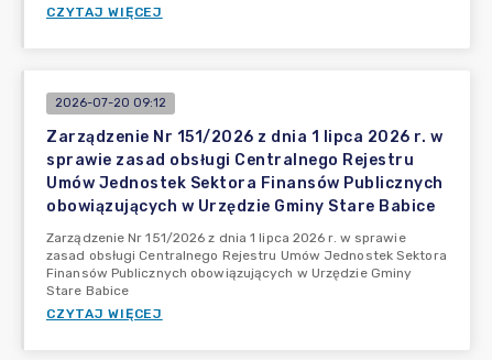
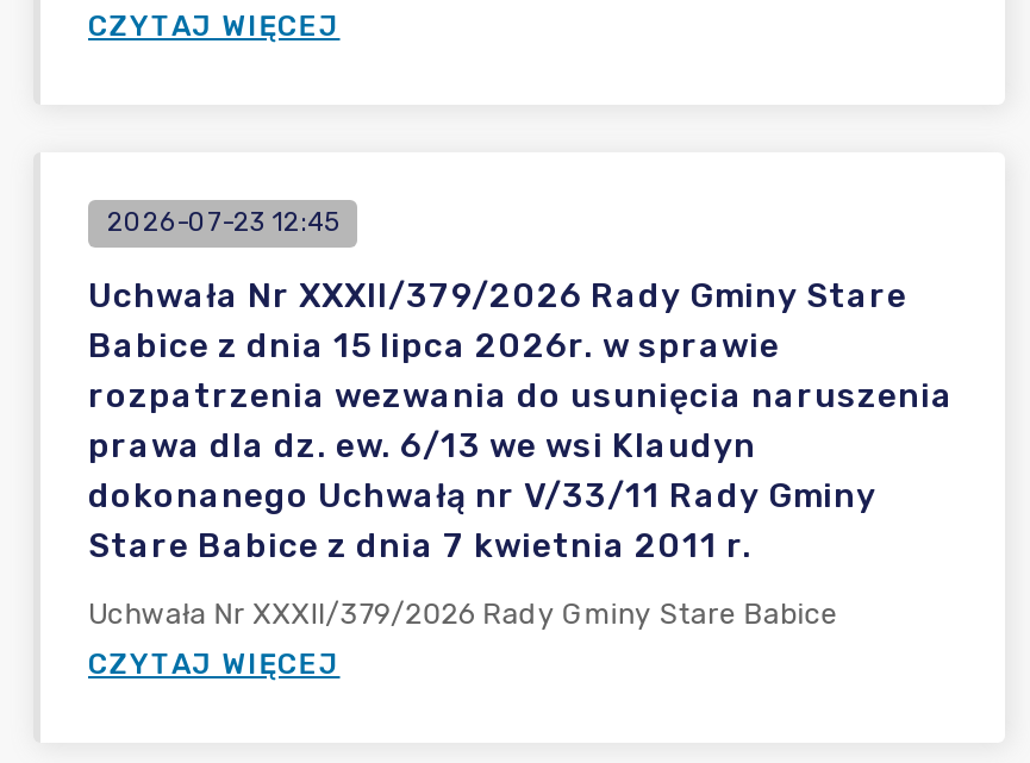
- 2026-07-20 09:12
+ 2026-07-23 12:45

- Zarządzenie Nr 151/2026 z dnia 1 lipca 2026 r. w
- sprawie zasad obsługi Centralnego Rejestru
- Umów Jednostek Sektora Finansów Publicznych
- obowiązujących w Urzędzie Gminy Stare Babice
+ Uchwała Nr XXXII/379/2026 Rady Gminy Stare
+ Babice z dnia 15 lipca 2026r. w sprawie
+ rozpatrzenia wezwania do usunięcia naruszenia
+ prawa dla dz. ew. 6/13 we wsi Klaudyn
+ dokonanego Uchwałą nr V/33/11 Rady Gminy
+ Stare Babice z dnia 7 kwietnia 2011 r.

- Zarządzenie Nr 151/2026 z dnia 1 lipca 2026 r. w sprawie
- zasad obsługi Centralnego Rejestru Umów Jednostek Sektora
- Finansów Publicznych obowiązujących w Urzędzie Gminy
- Stare Babice
+ Uchwała Nr XXXII/379/2026 Rady Gminy Stare Babice
